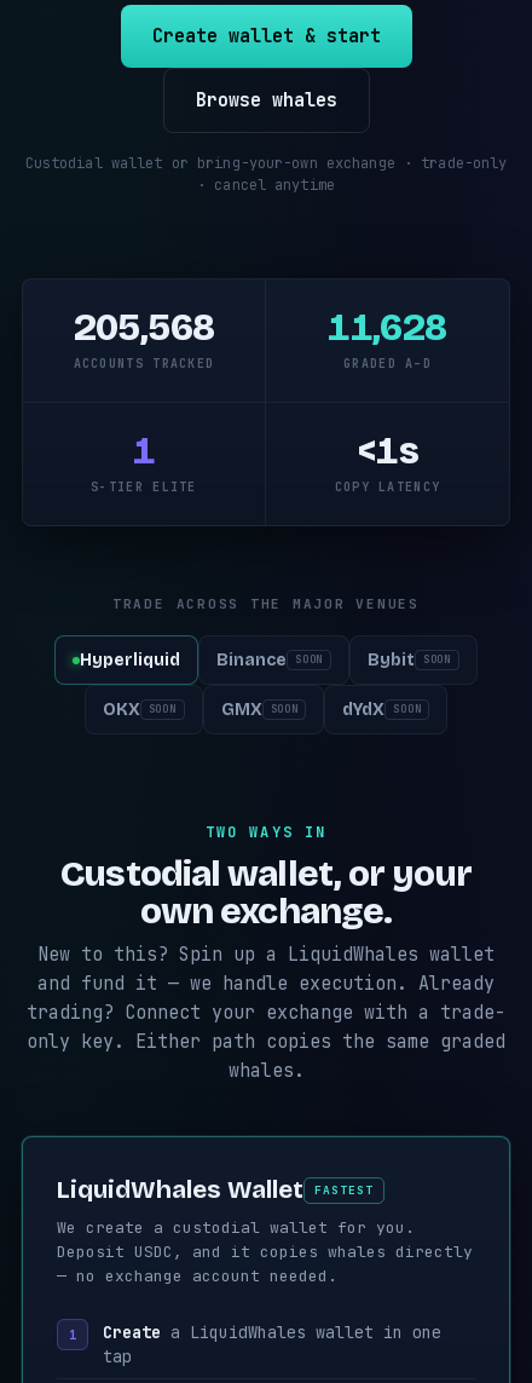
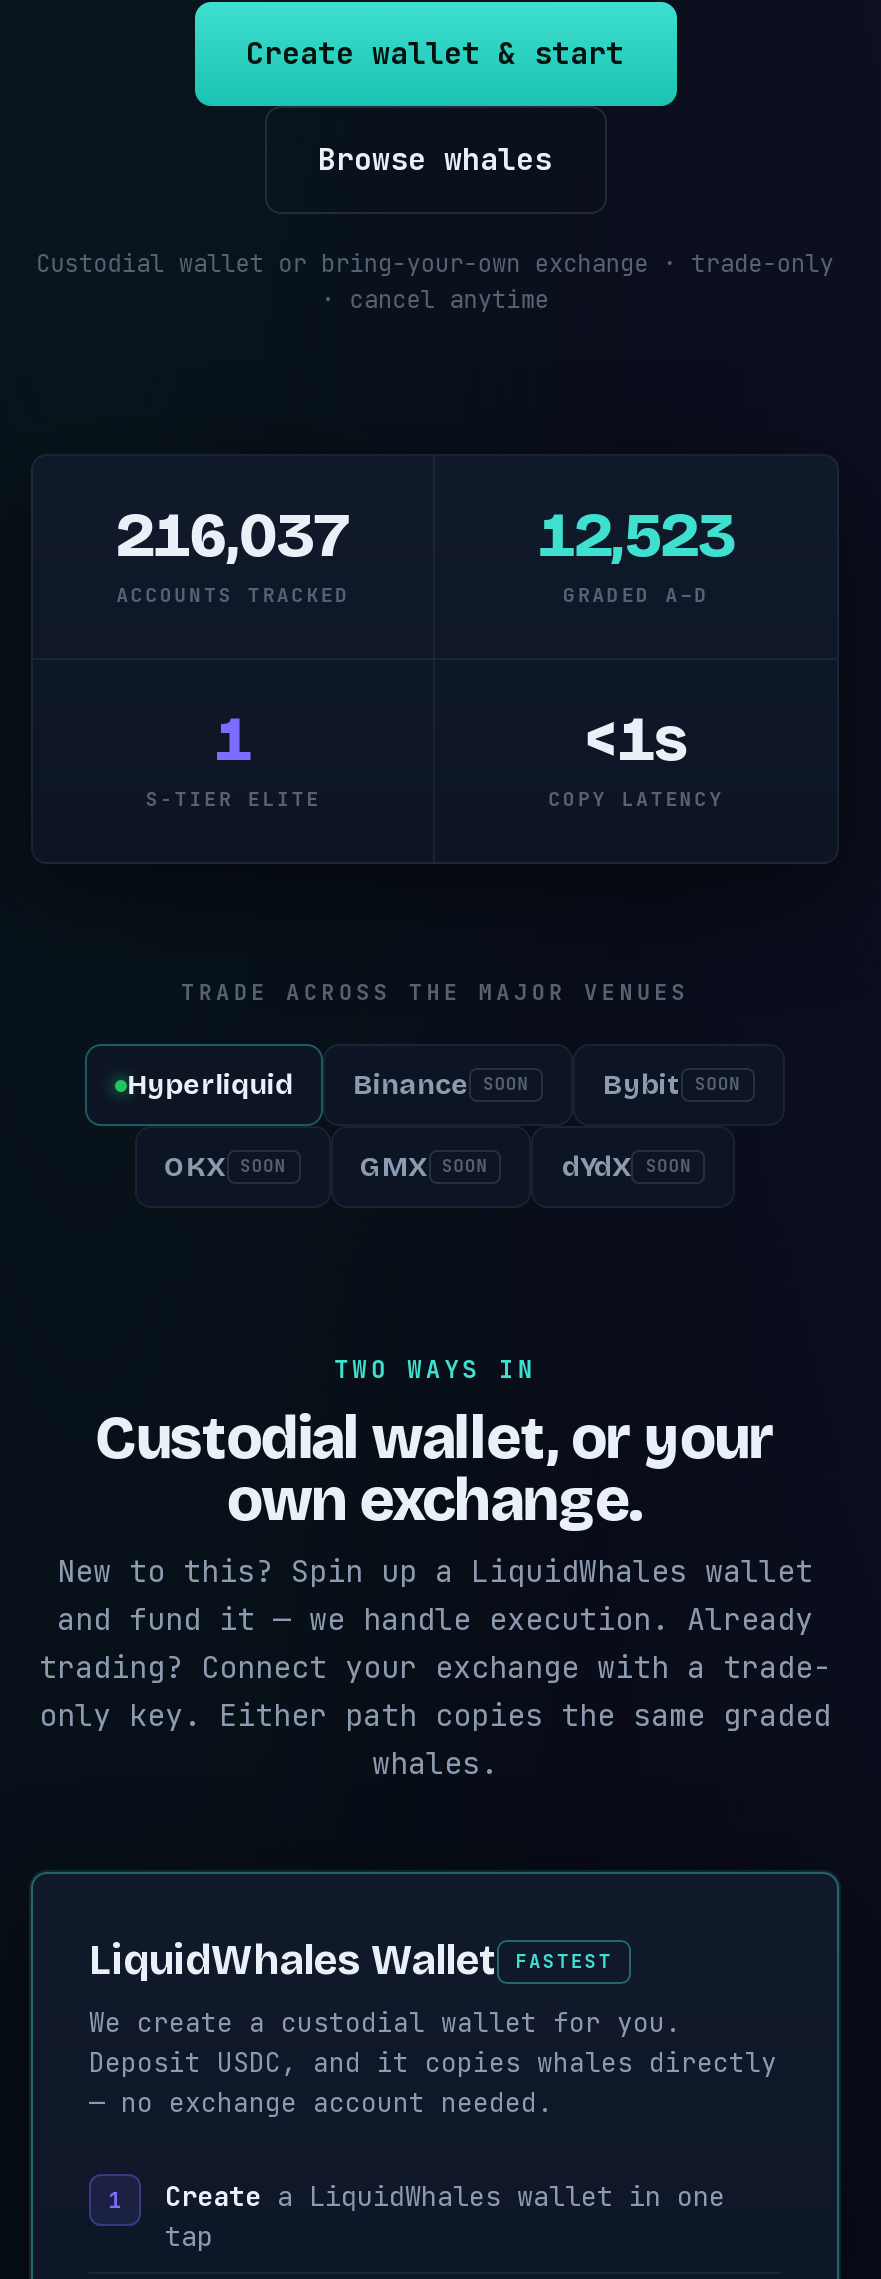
- 205,568
+ 216,037

- 11,628
+ 12,523
